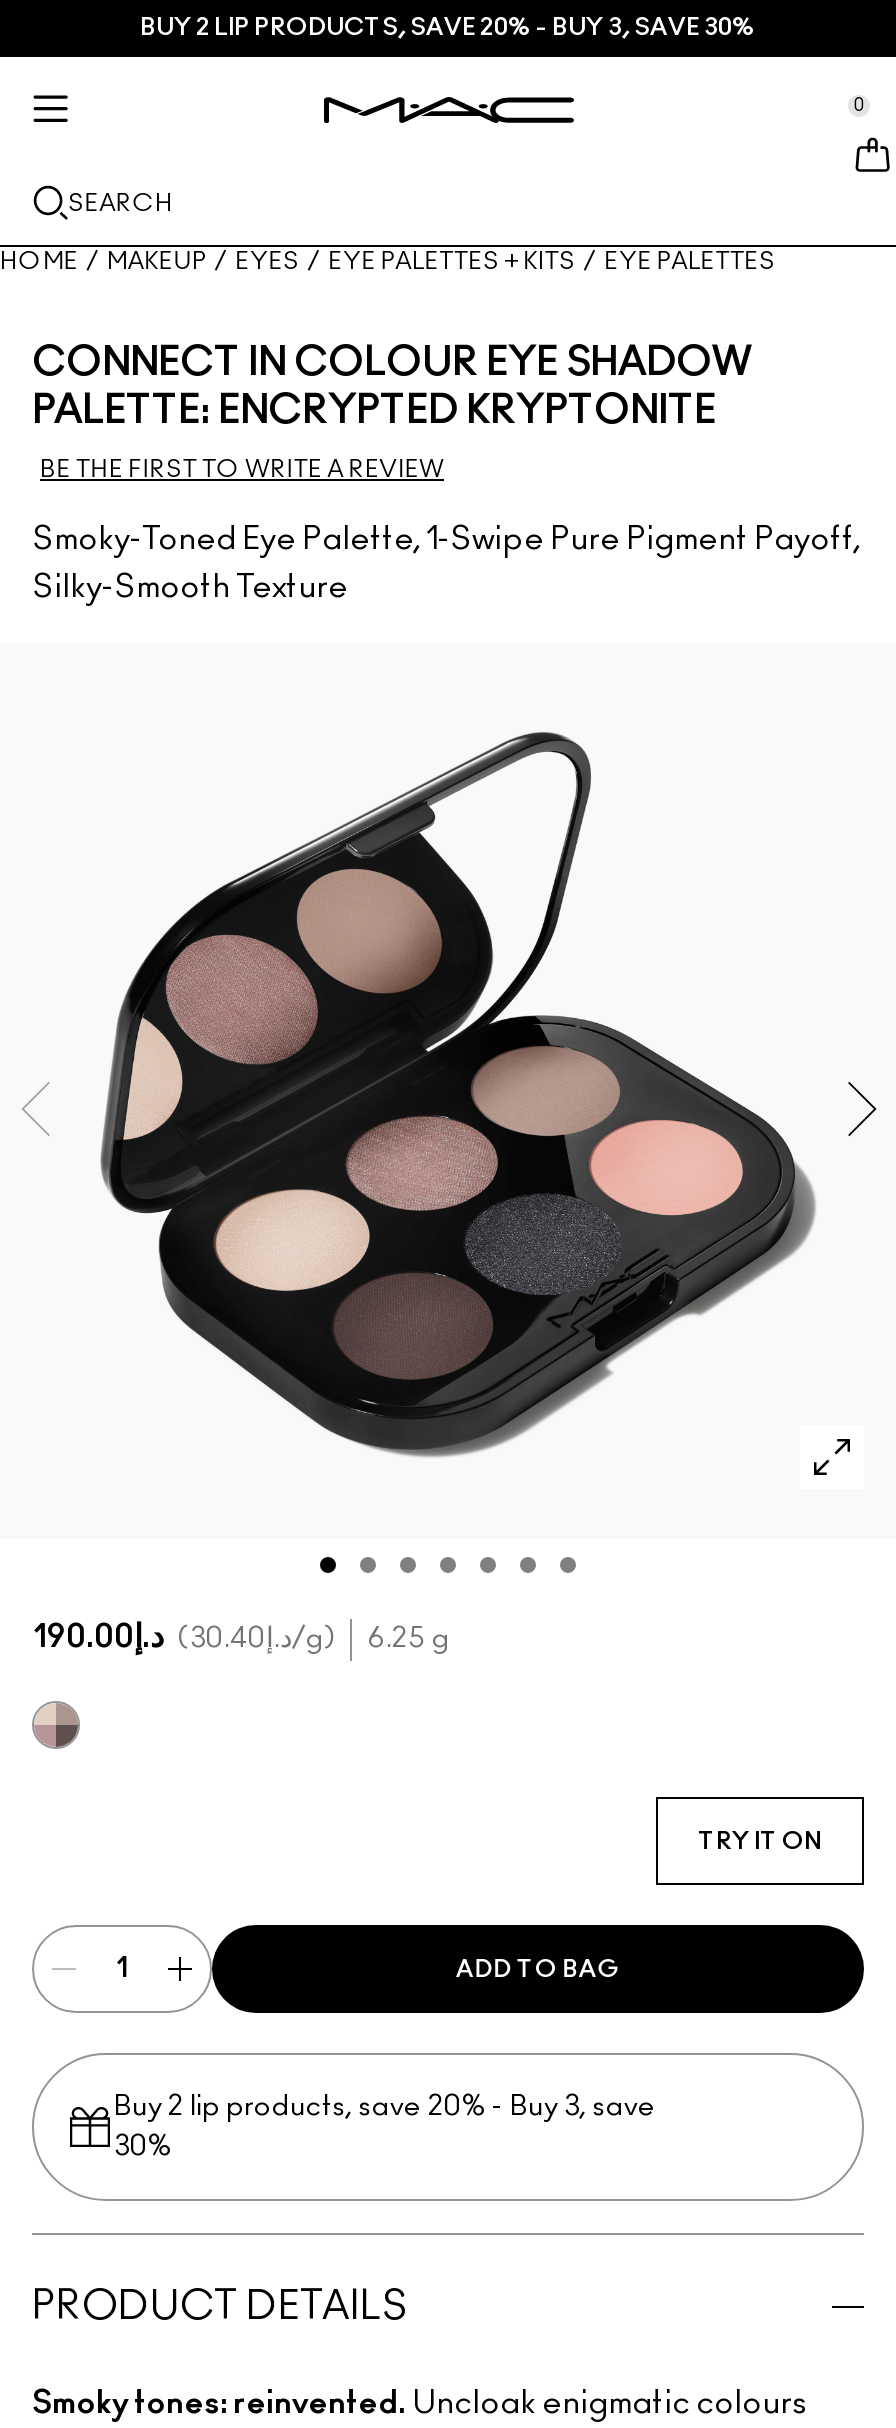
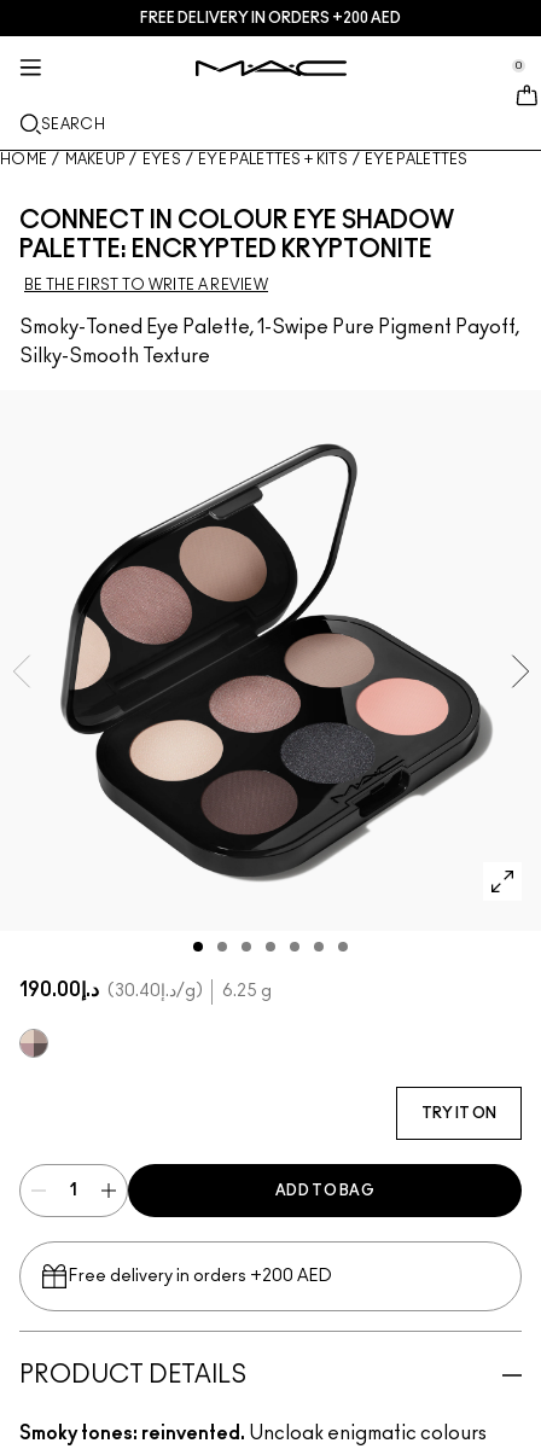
- BUY 2 LIP PRODUCTS, SAVE 20% - BUY 3, SAVE 30%
+ FREE DELIVERY IN ORDERS +200 AED

- Buy 2 lip products, save 20% - Buy 3, save
- 30%
+ Free delivery in orders +200 AED
